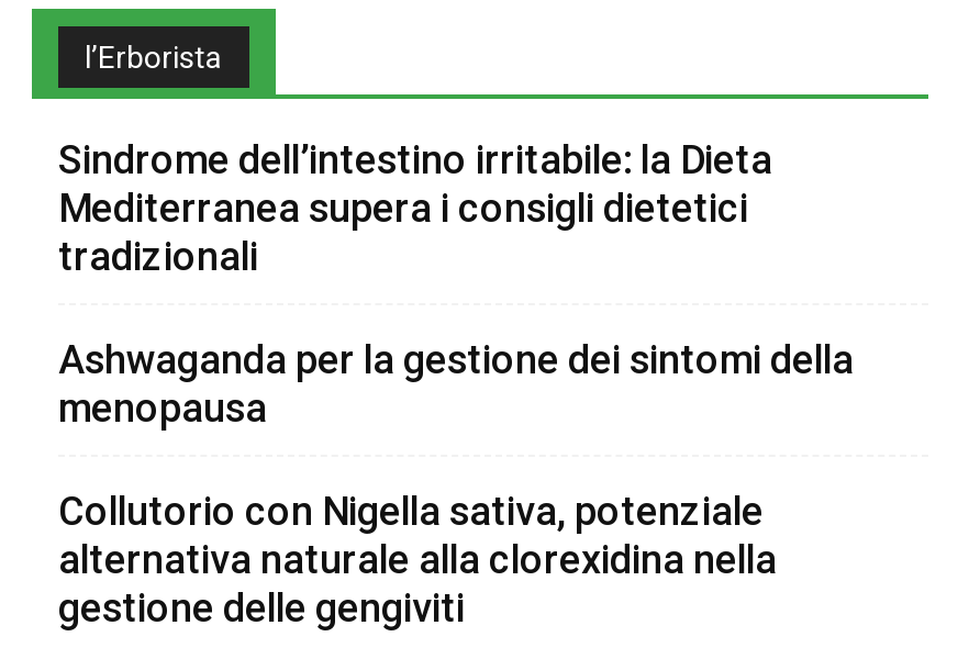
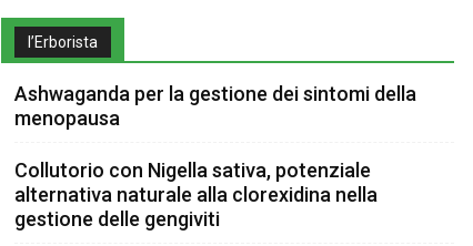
- Sindrome dell’intestino irritabile: la Dieta
- Mediterranea supera i consigli dietetici
- tradizionali
